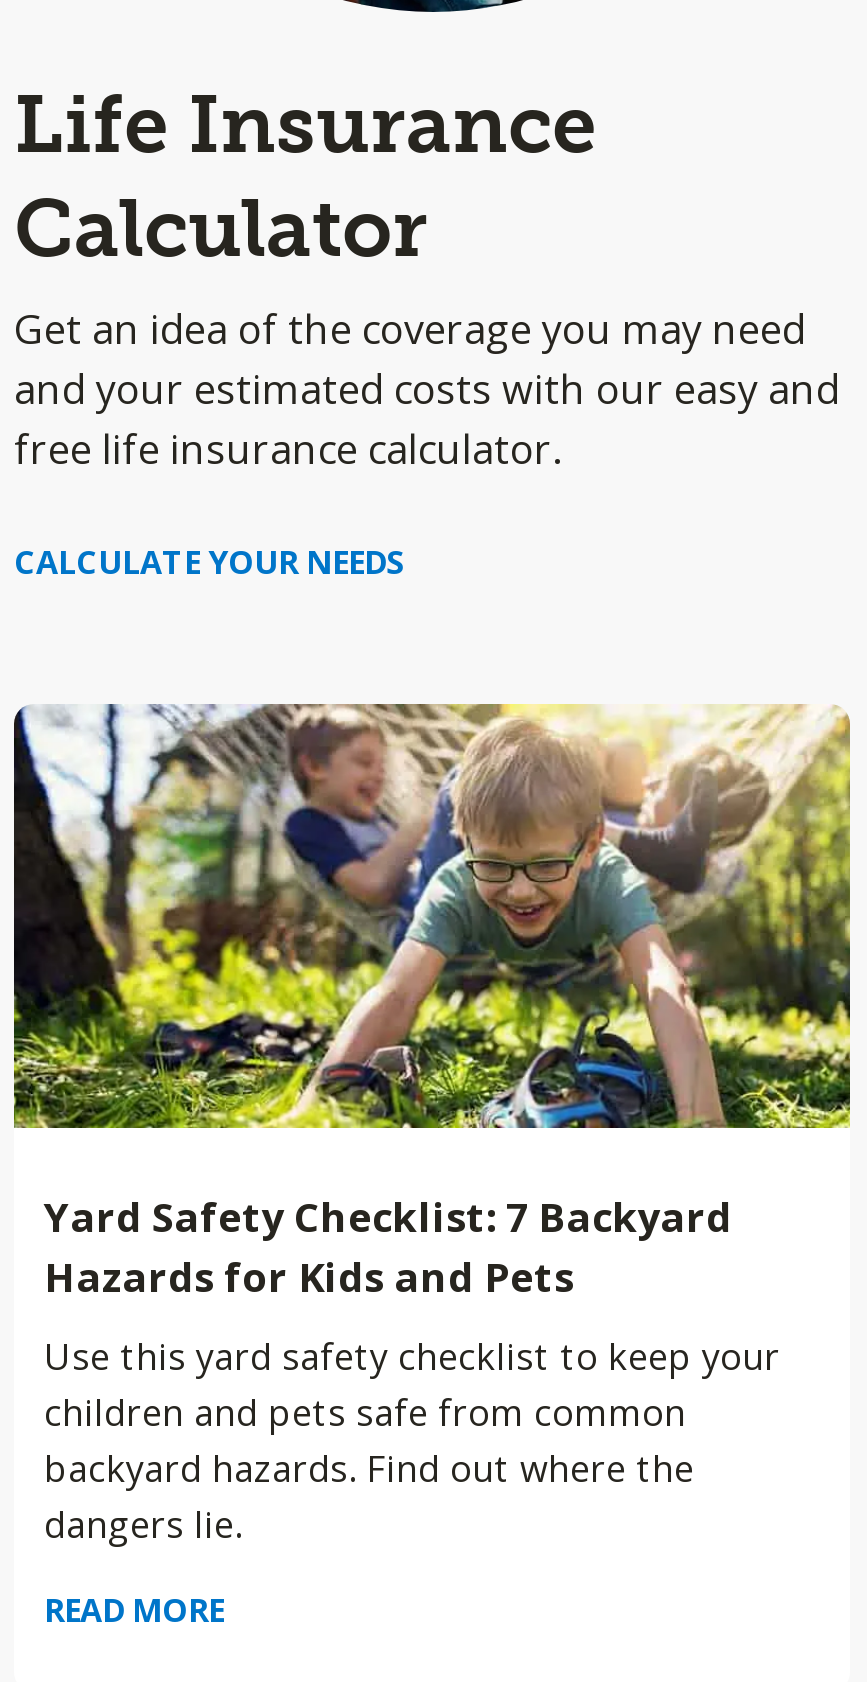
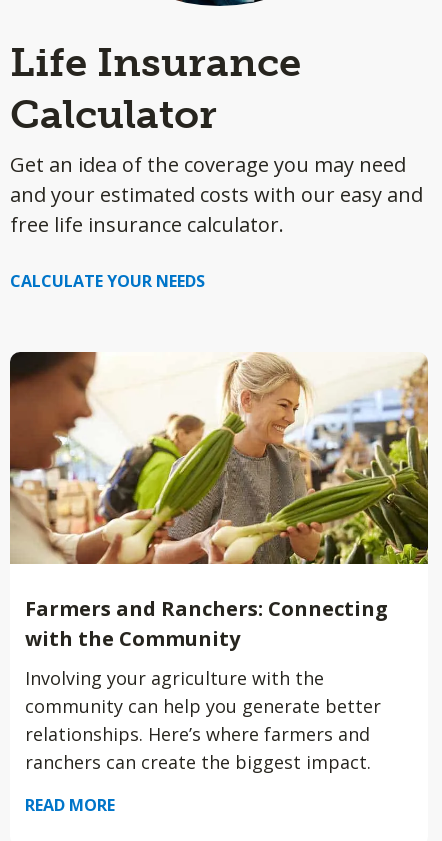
- [image]
- Yard Safety Checklist: 7 Backyard
- Hazards for Kids and Pets
+ [image]
+ Farmers and Ranchers: Connecting
+ with the Community

- Use this yard safety checklist to keep your
- children and pets safe from common
- backyard hazards. Find out where the
- dangers lie.
+ Involving your agriculture with the
+ community can help you generate better
+ relationships. Here’s where farmers and
+ ranchers can create the biggest impact.
